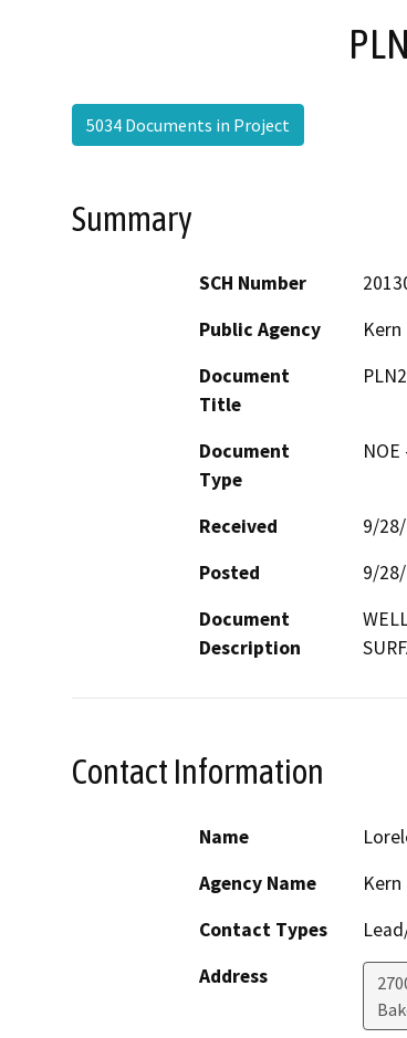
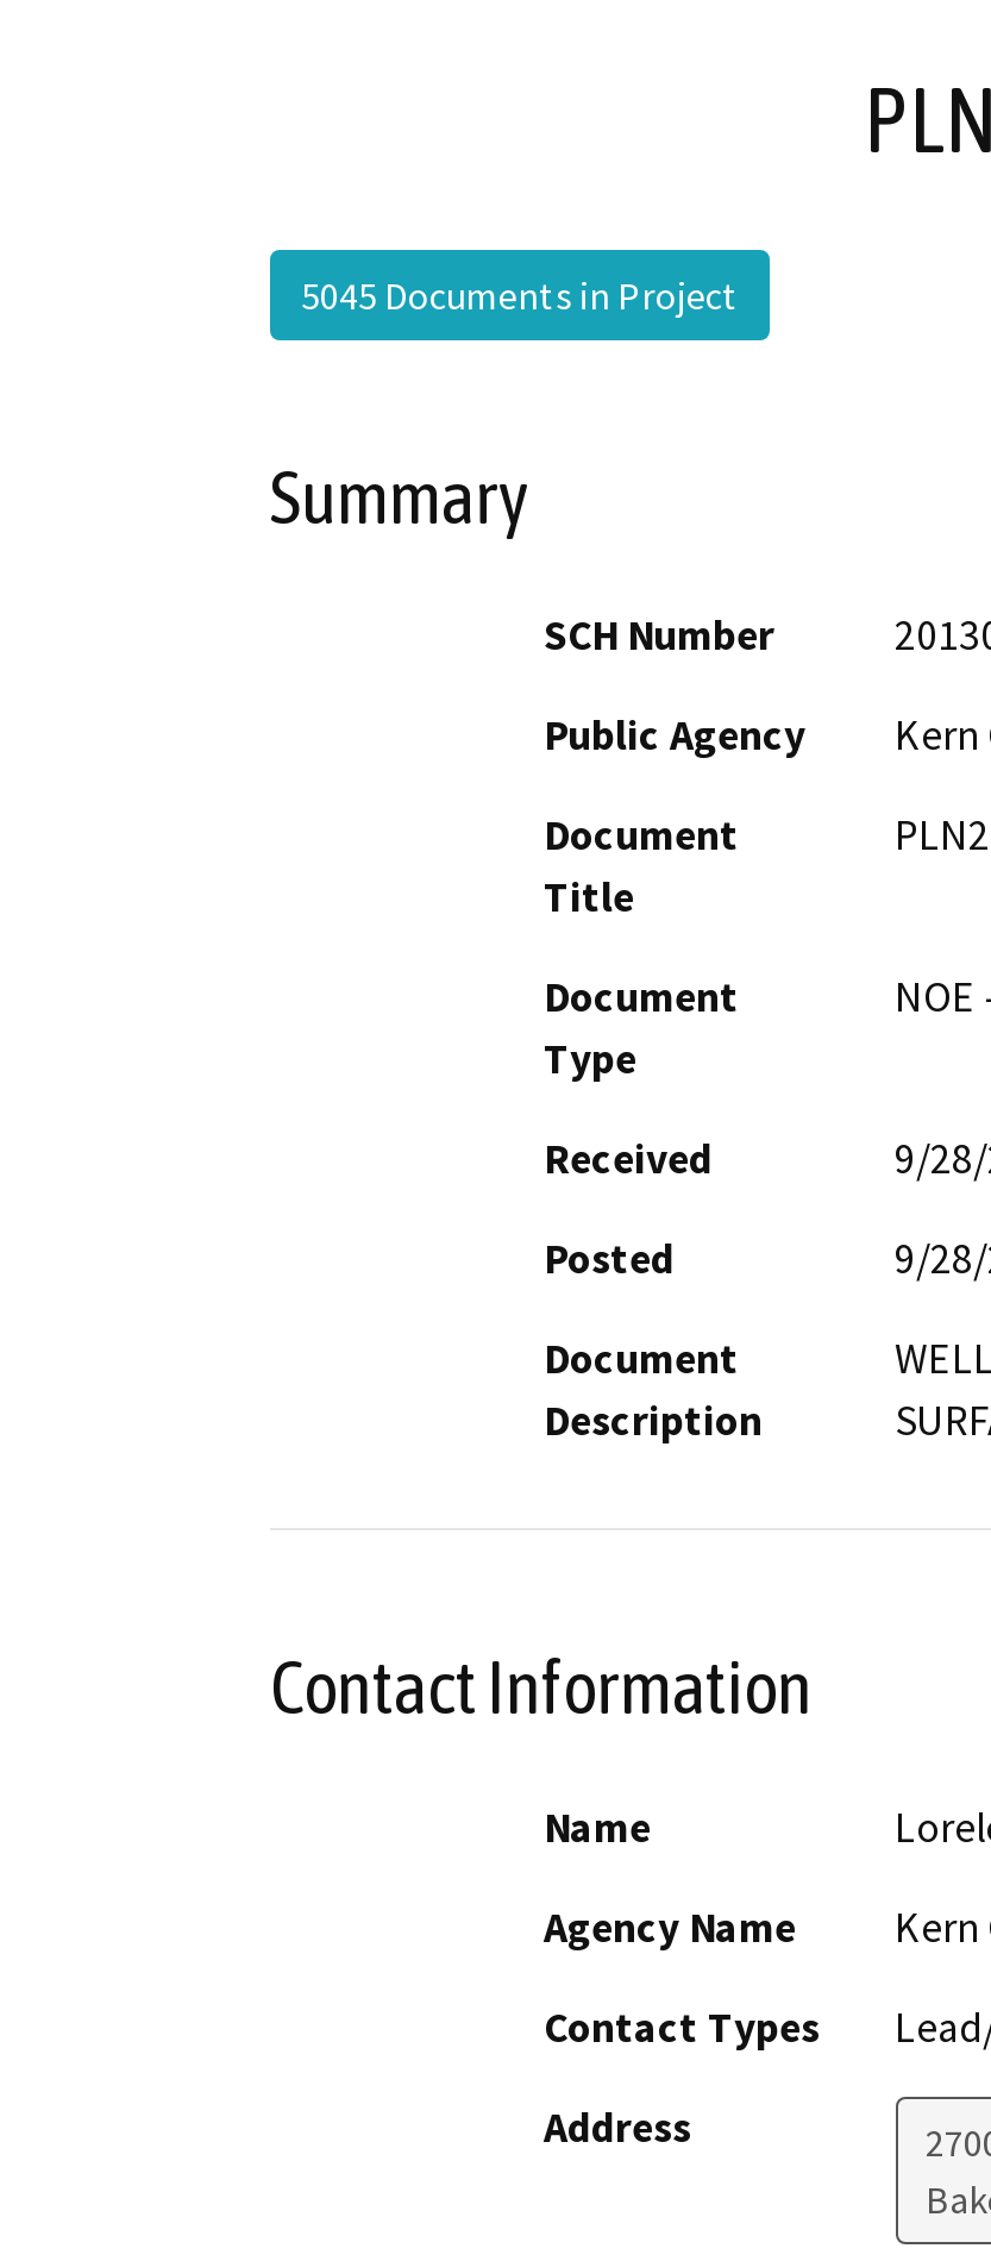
- 5034 Documents in Project
+ 5045 Documents in Project
